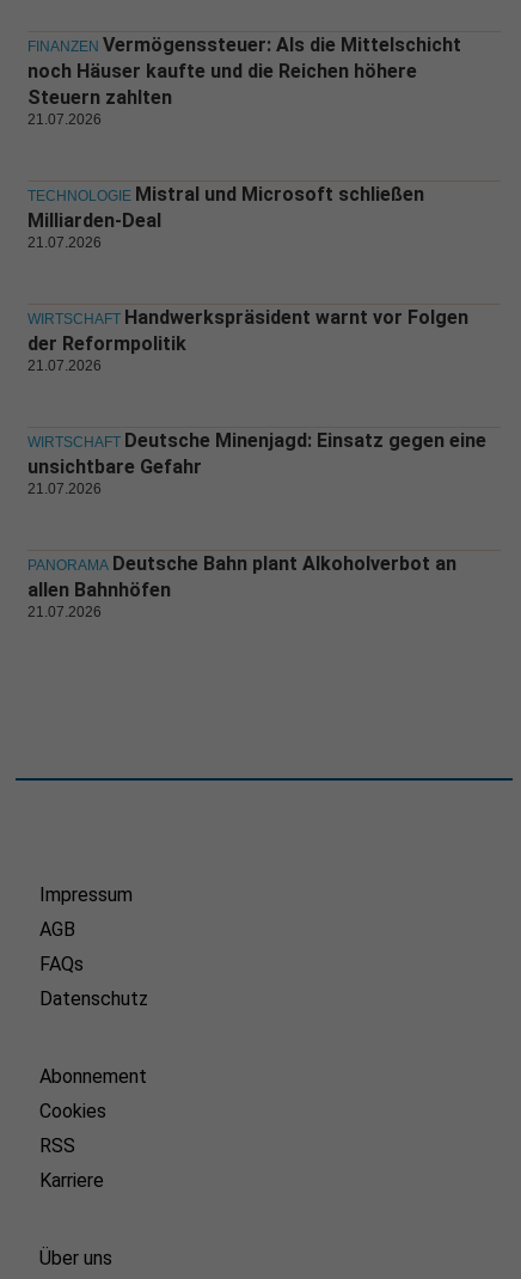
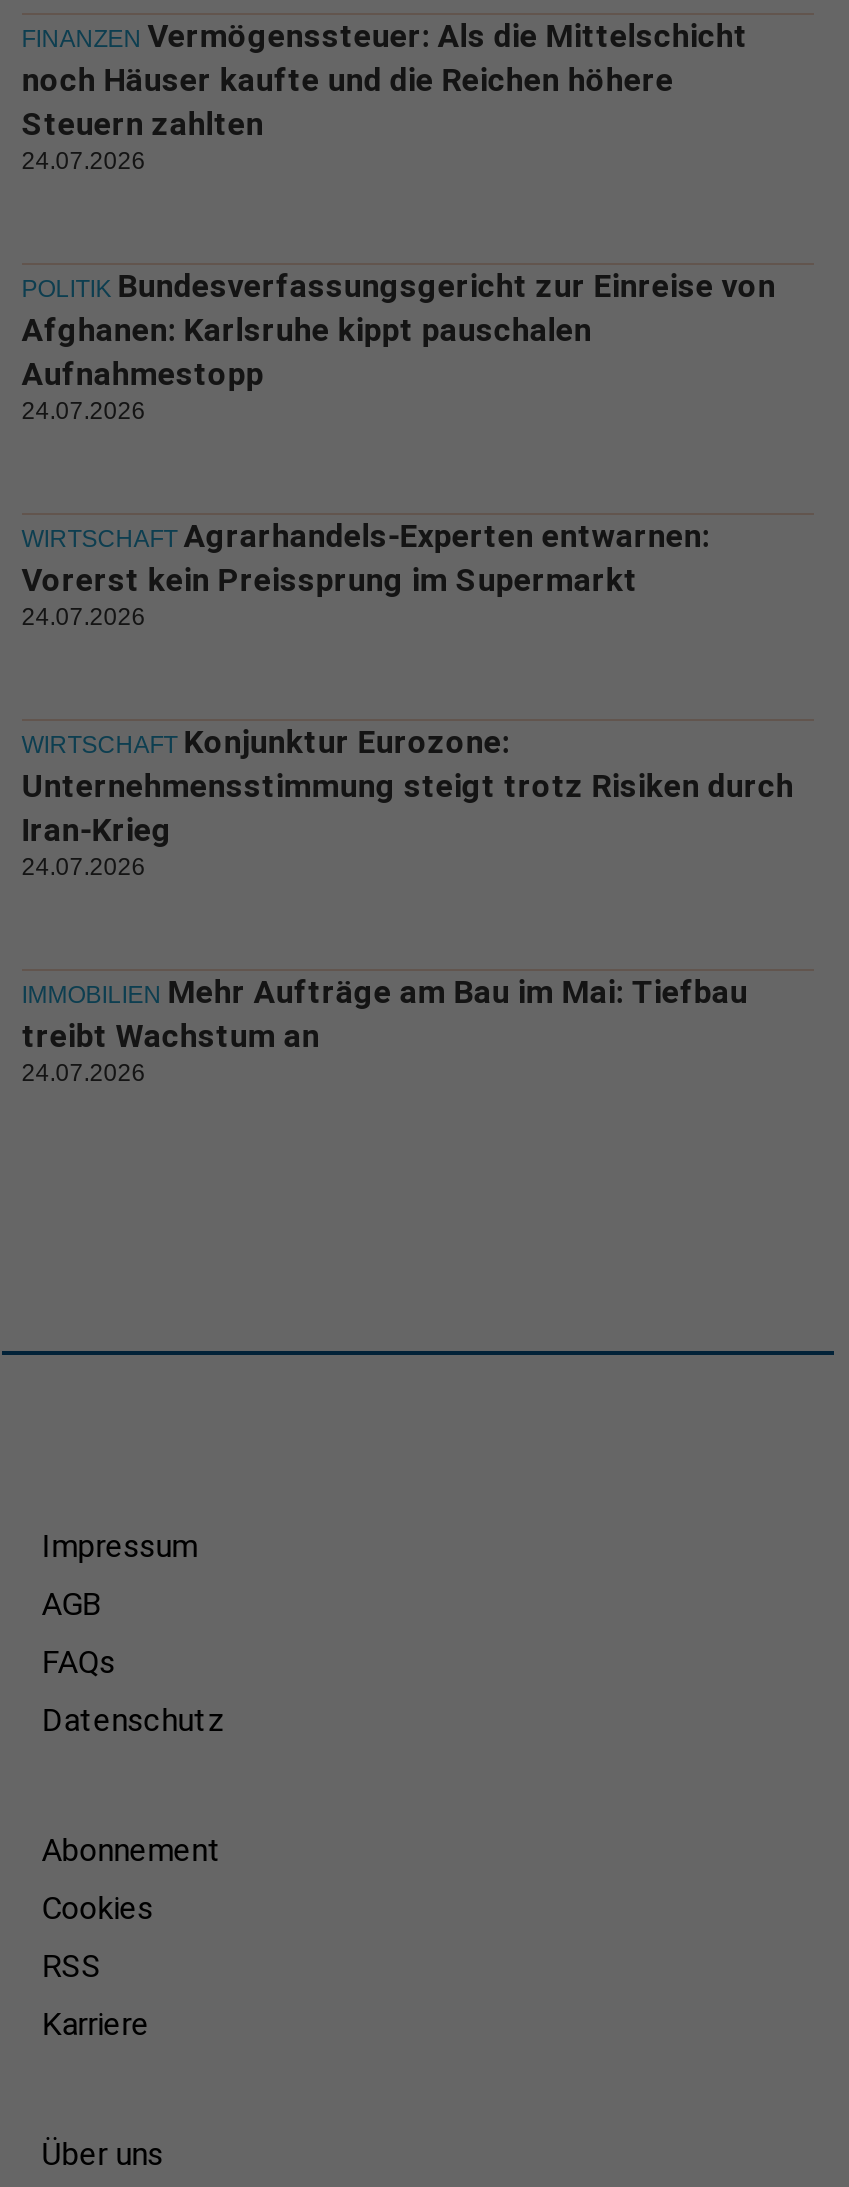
- 21.07.2026
+ 24.07.2026

- TECHNOLOGIE Mistral und Microsoft schließen
- Milliarden-Deal
- 21.07.2026
+ POLITIK Bundesverfassungsgericht zur Einreise von
+ Afghanen: Karlsruhe kippt pauschalen
+ Aufnahmestopp
+ 24.07.2026

- WIRTSCHAFT Handwerkspräsident warnt vor Folgen
- der Reformpolitik
- 21.07.2026
+ WIRTSCHAFT Agrarhandels-Experten entwarnen:
+ Vorerst kein Preissprung im Supermarkt
+ 24.07.2026

- WIRTSCHAFT Deutsche Minenjagd: Einsatz gegen eine
- unsichtbare Gefahr
- 21.07.2026
+ WIRTSCHAFT Konjunktur Eurozone:
+ Unternehmensstimmung steigt trotz Risiken durch
+ Iran-Krieg
+ 24.07.2026

- PANORAMA Deutsche Bahn plant Alkoholverbot an
- allen Bahnhöfen
- 21.07.2026
+ IMMOBILIEN Mehr Aufträge am Bau im Mai: Tiefbau
+ treibt Wachstum an
+ 24.07.2026
